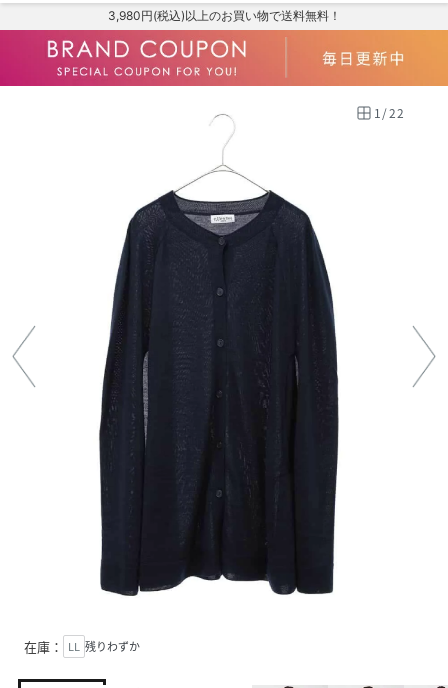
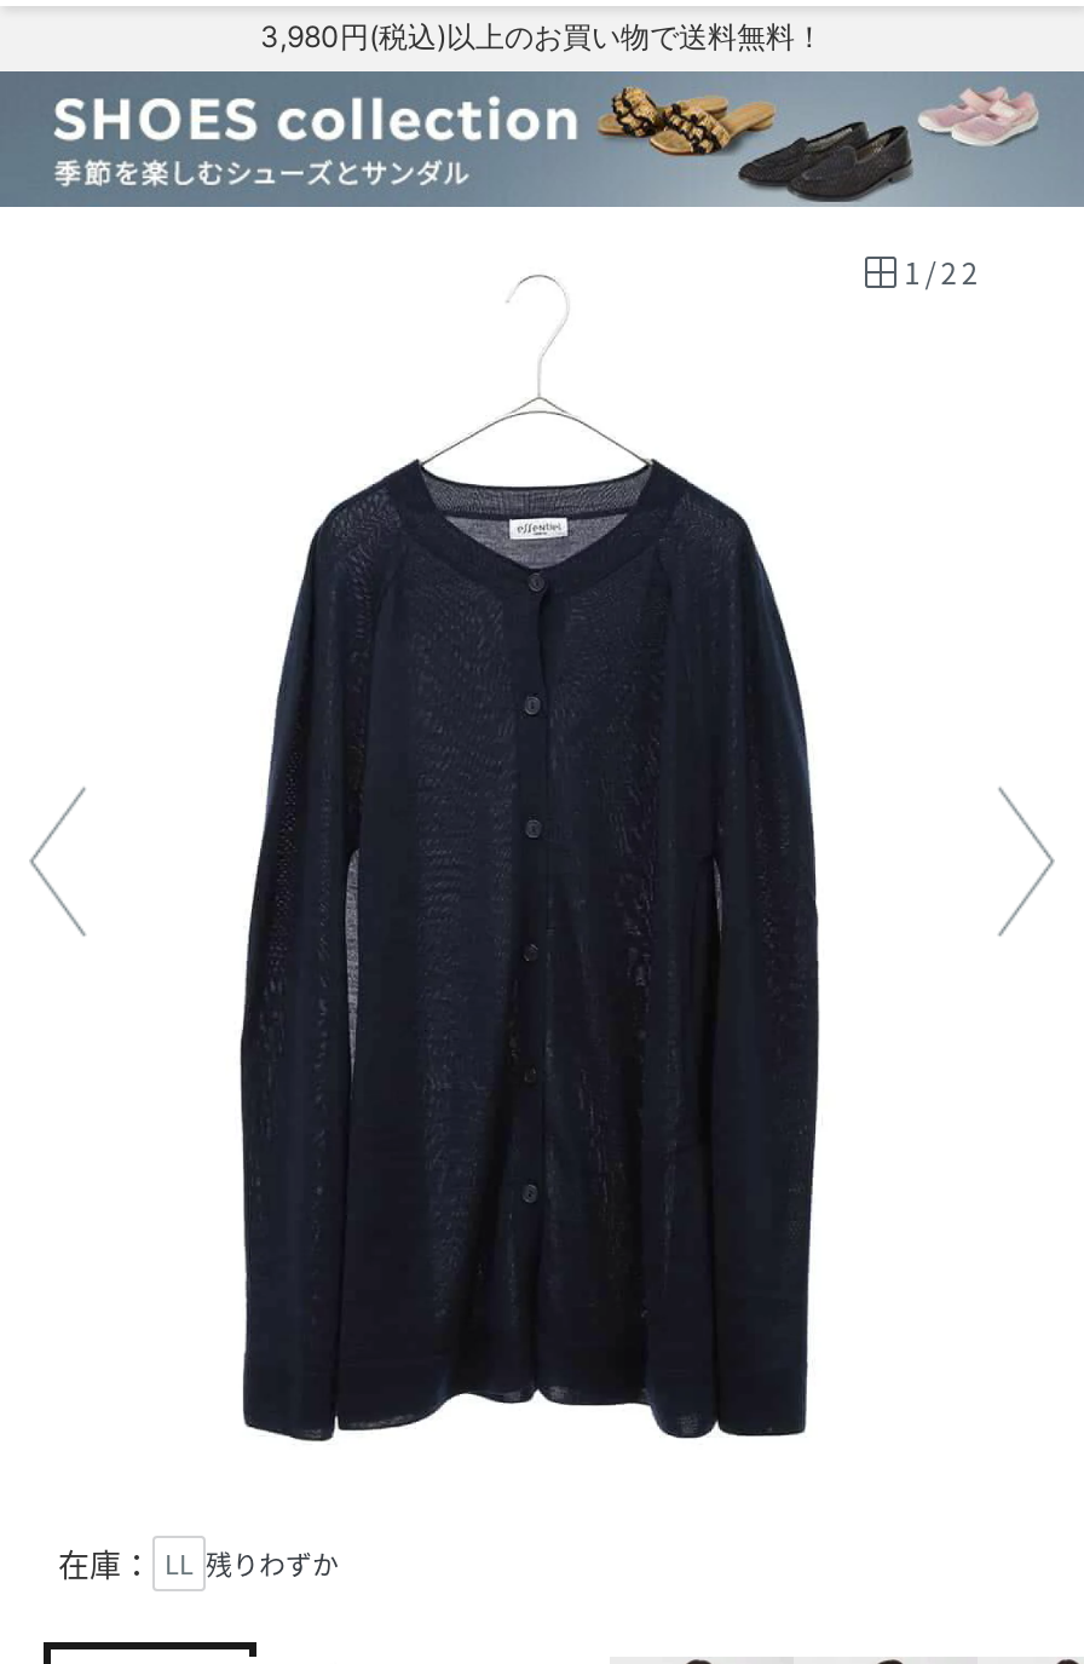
- [image]
+ [image]
